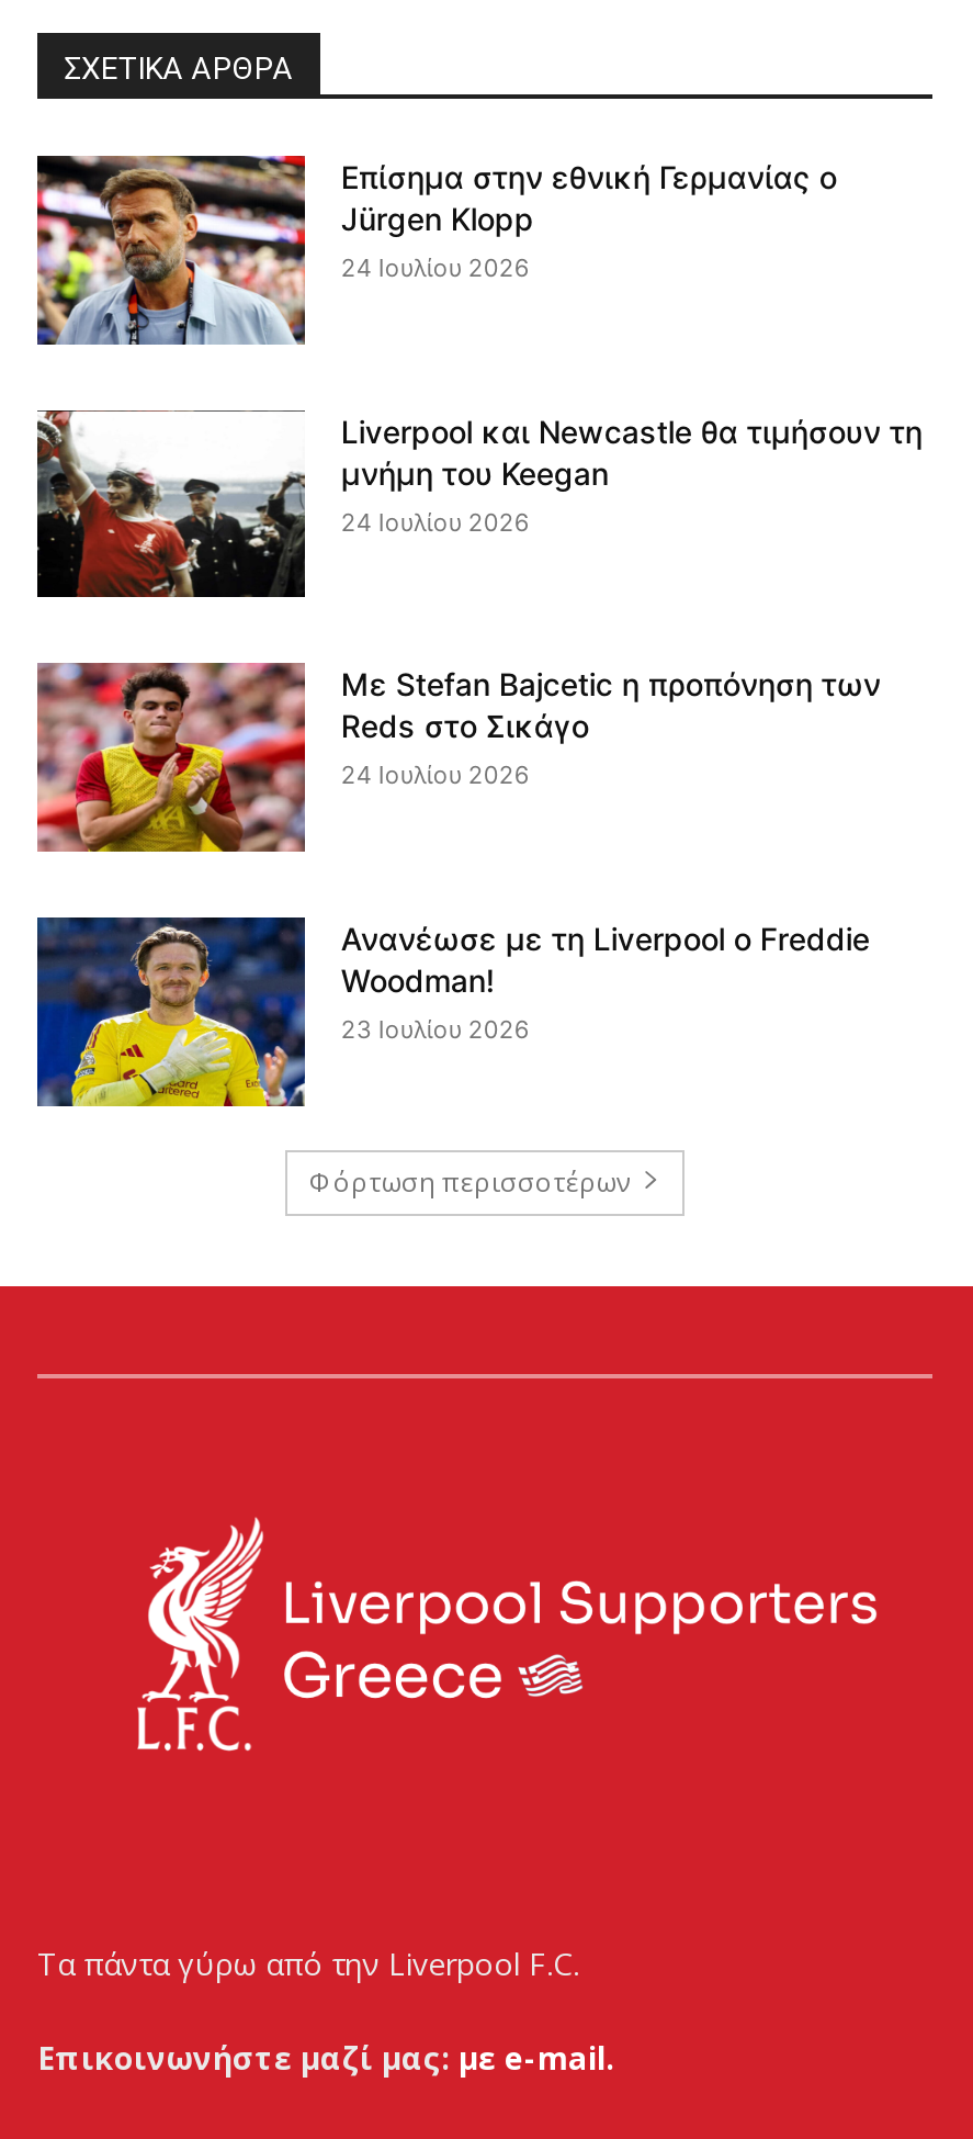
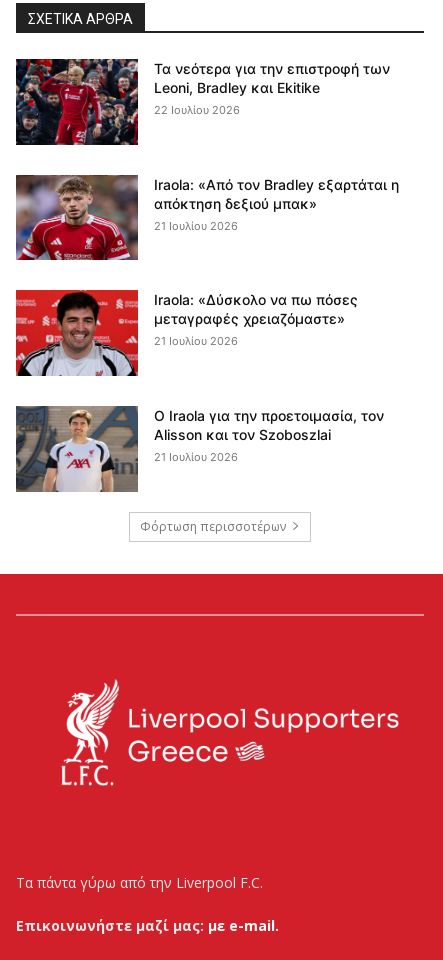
- [image]
- Επίσημα στην εθνική Γερμανίας ο
- Jürgen Klopp
- 24 Ιουλίου 2026
+ [image]
+ Τα νεότερα για την επιστροφή των
+ Leoni, Bradley και Ekitike
+ 22 Ιουλίου 2026

- [image]
- Liverpool και Newcastle θα τιμήσουν τη
- μνήμη του Keegan
- 24 Ιουλίου 2026
+ [image]
+ Iraola: «Από τον Bradley εξαρτάται η
+ απόκτηση δεξιού μπακ»
+ 21 Ιουλίου 2026

- [image]
- Με Stefan Bajcetic η προπόνηση των
- Reds στο Σικάγο
- 24 Ιουλίου 2026
+ [image]
+ Iraola: «Δύσκολο να πω πόσες
+ μεταγραφές χρειαζόμαστε»
+ 21 Ιουλίου 2026

- [image]
- Ανανέωσε με τη Liverpool ο Freddie
- Woodman!
- 23 Ιουλίου 2026
+ [image]
+ Ο Iraola για την προετοιμασία, τον
+ Alisson και τον Szoboszlai
+ 21 Ιουλίου 2026
